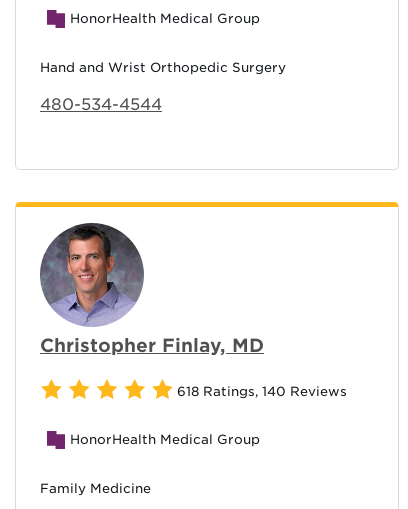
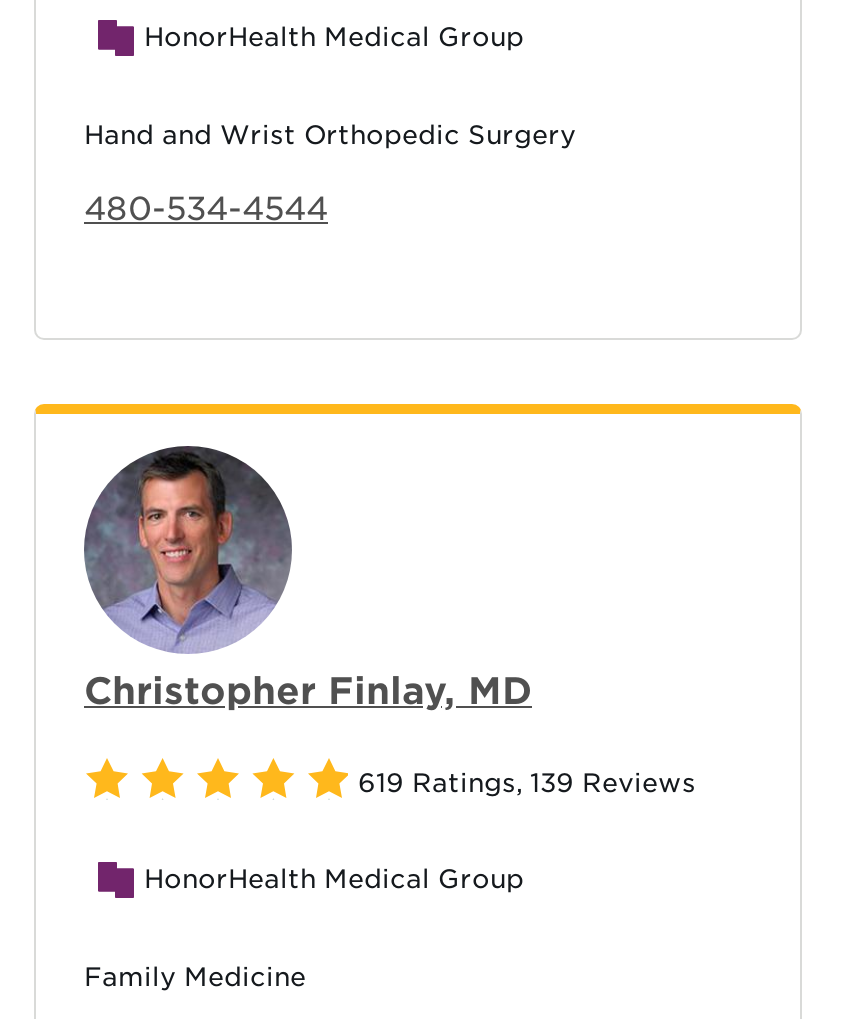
- 618 Ratings, 140 Reviews
+ 619 Ratings, 139 Reviews
